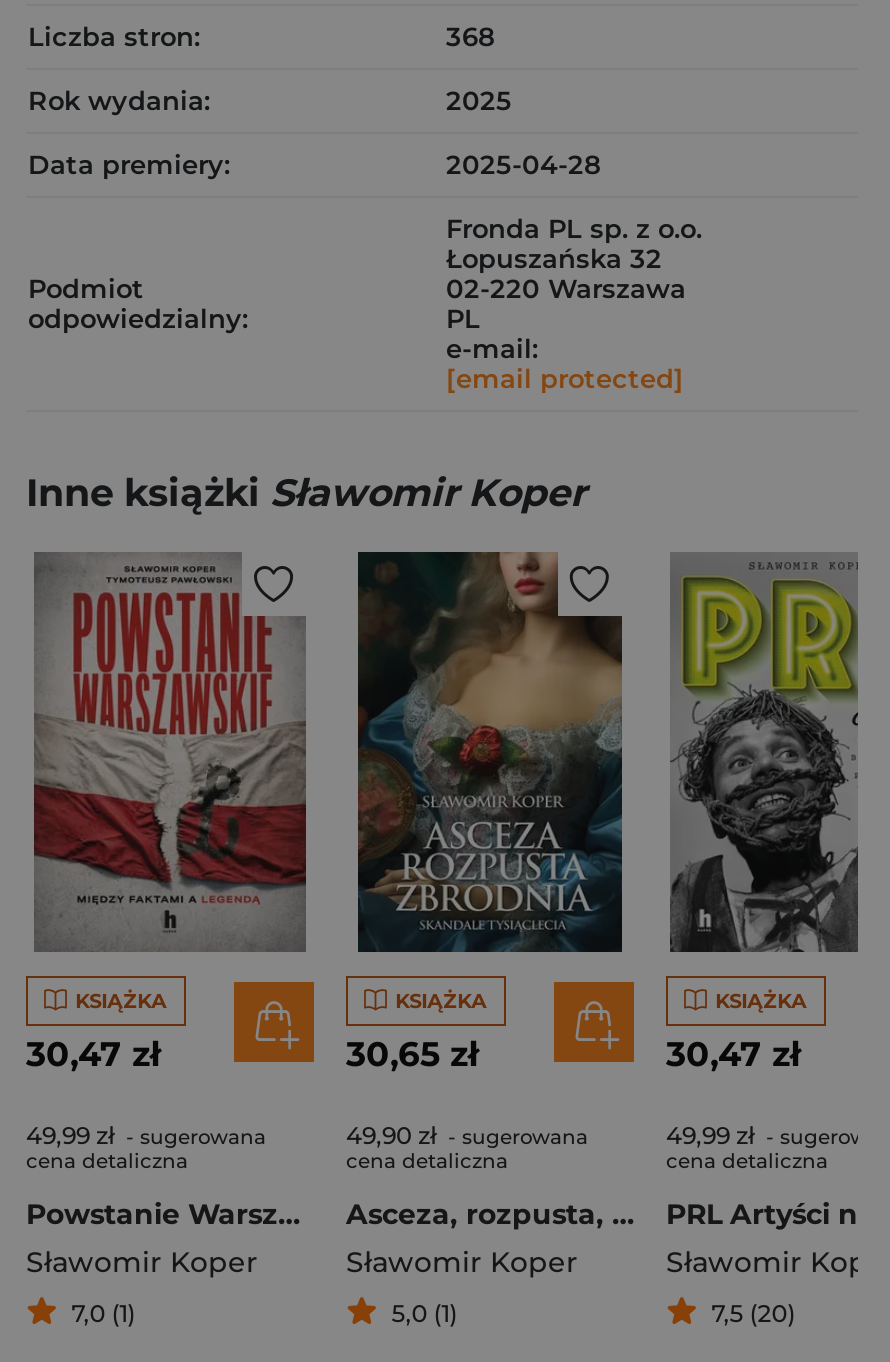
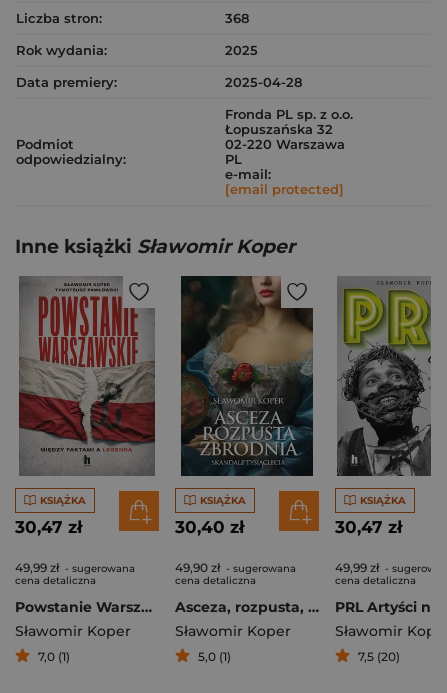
- 30,65 zł
+ 30,40 zł
